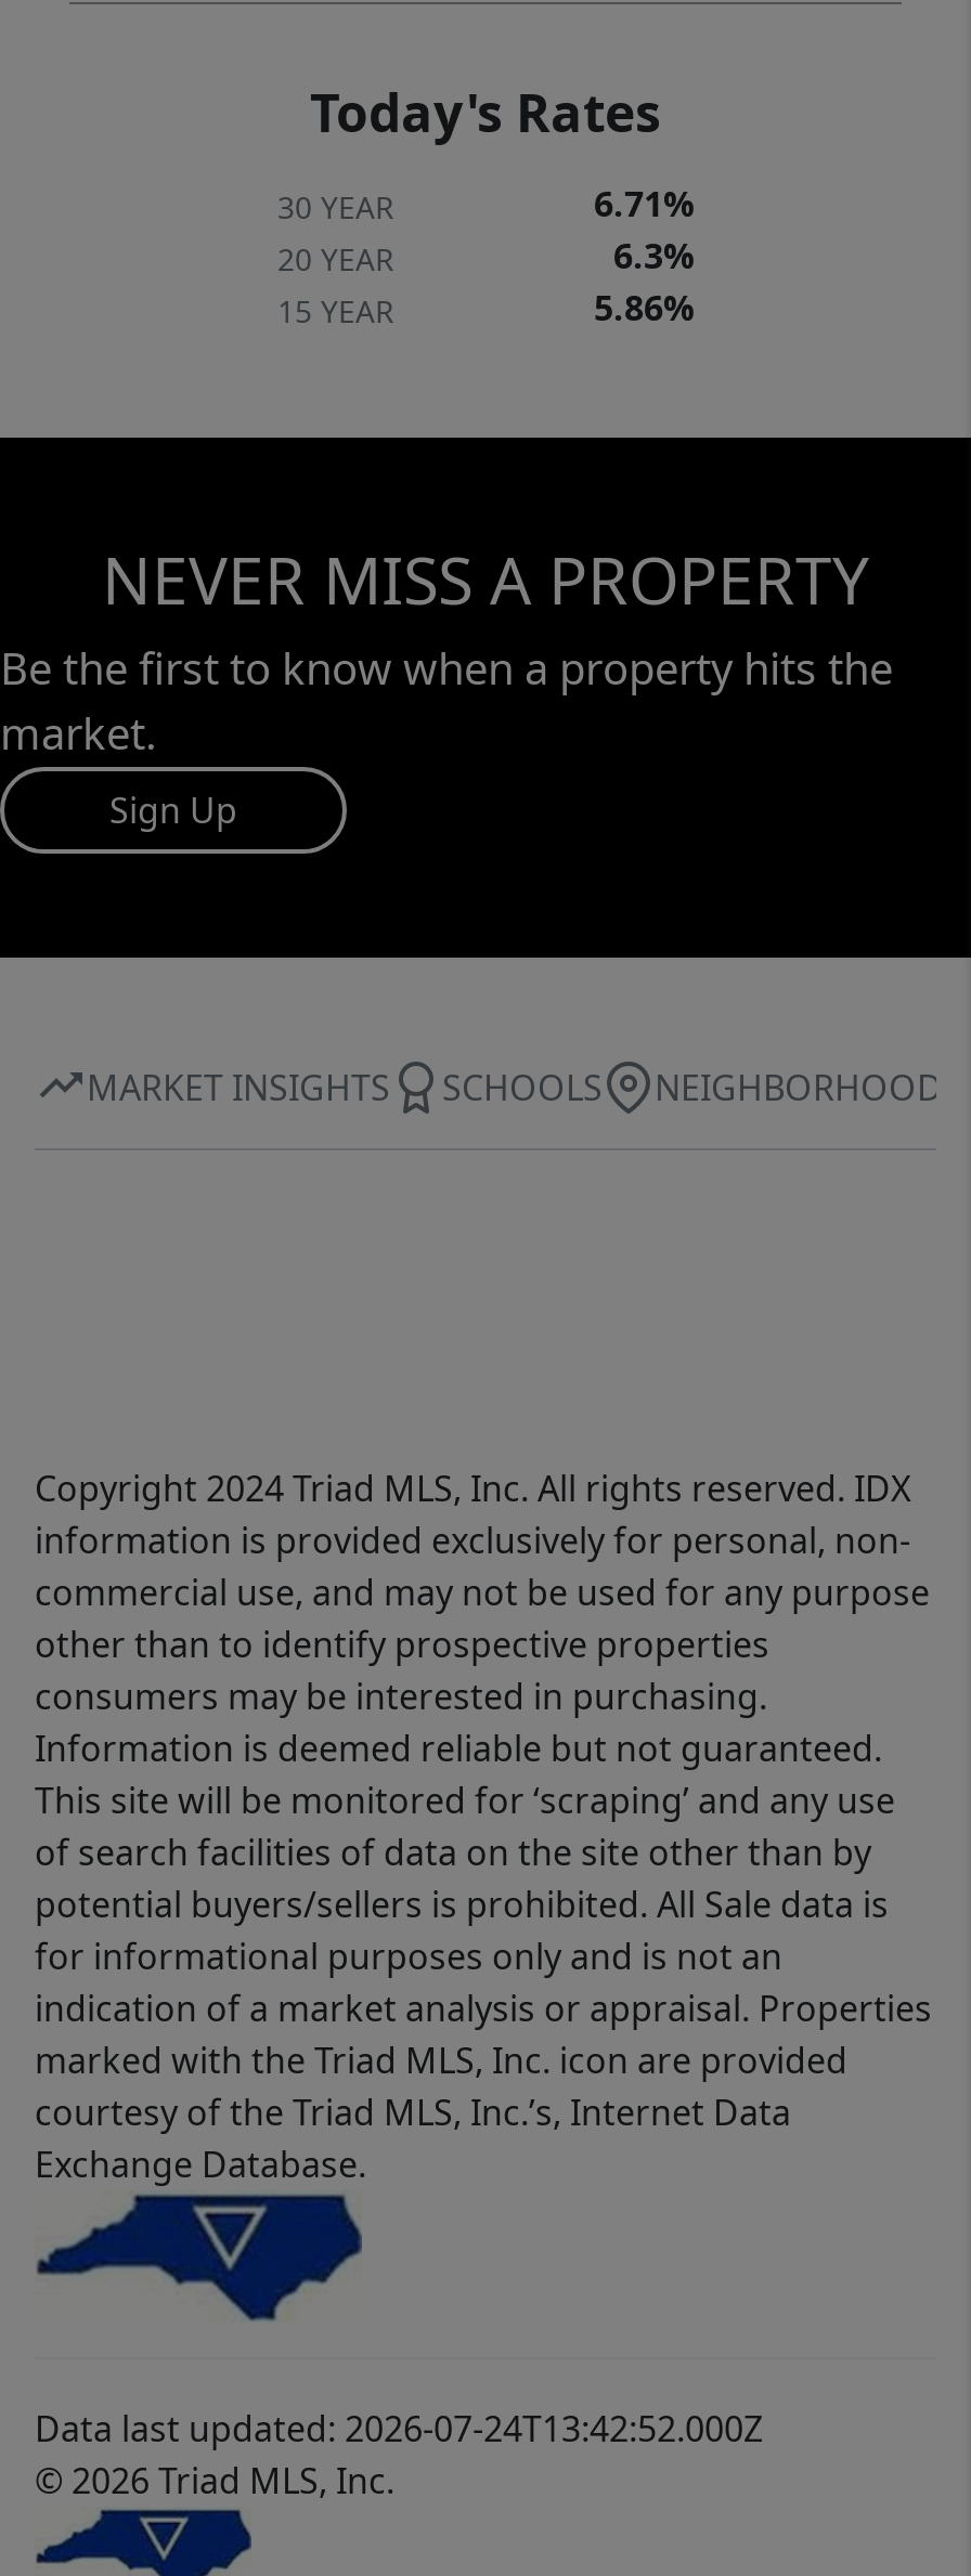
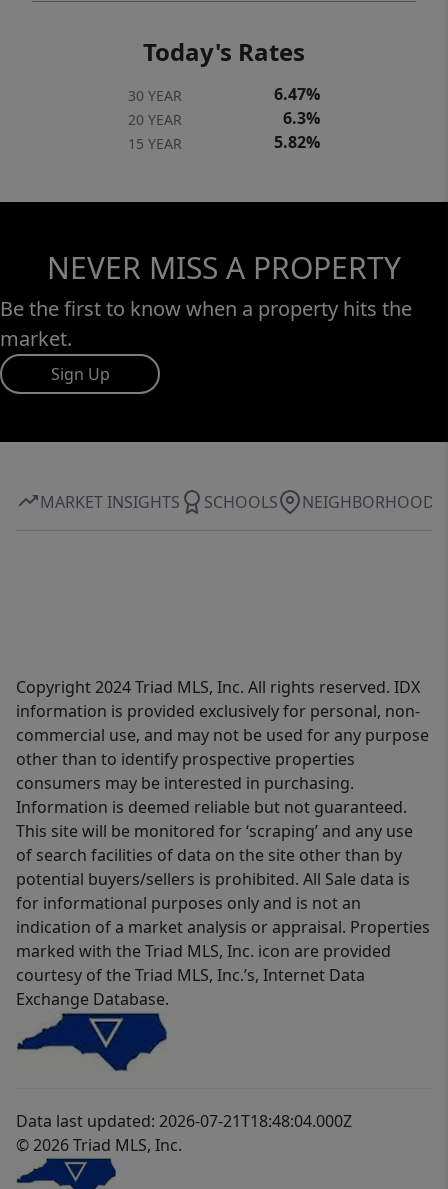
- 6.71%
+ 6.47%

- 5.86%
+ 5.82%

- Data last updated: 2026-07-24T13:42:52.000Z
+ Data last updated: 2026-07-21T18:48:04.000Z
